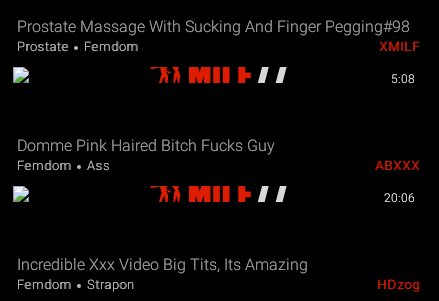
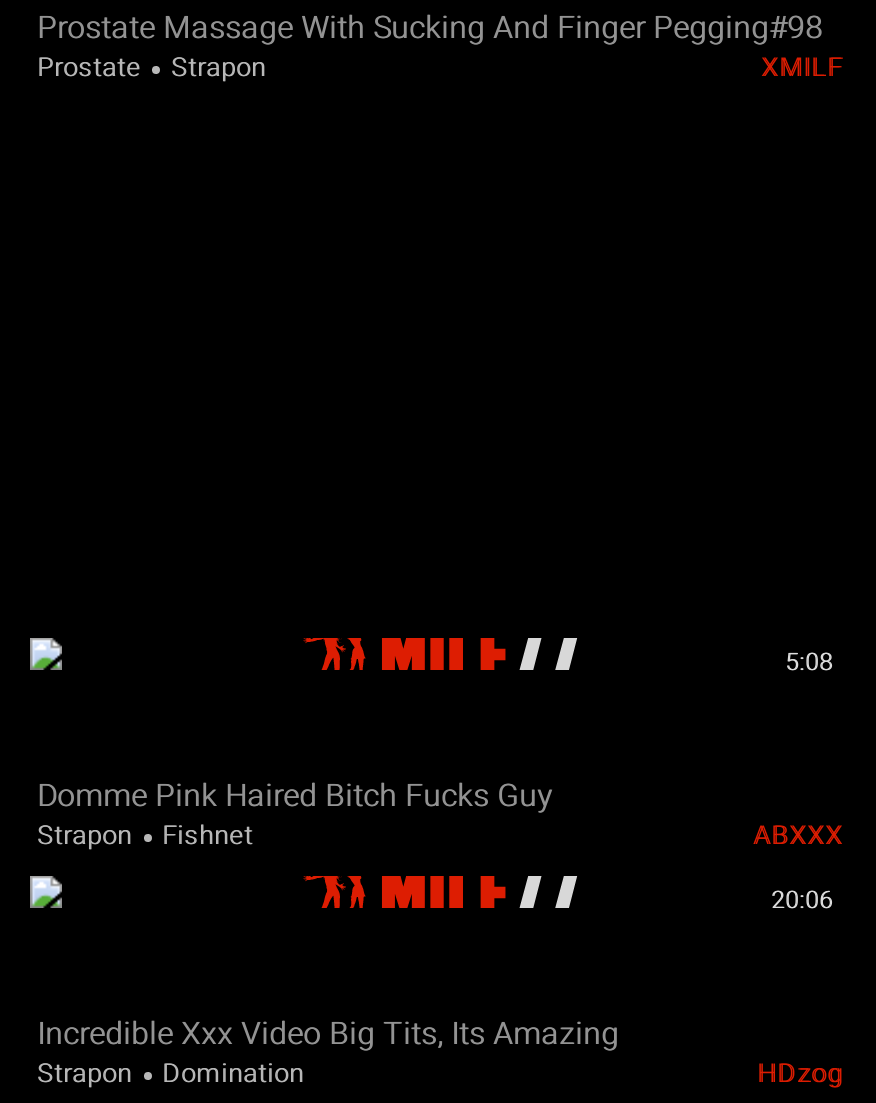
- Prostate Femdom
+ Prostate Strapon

- Femdom Ass
+ Strapon Fishnet

- Femdom Strapon
+ Strapon Domination
